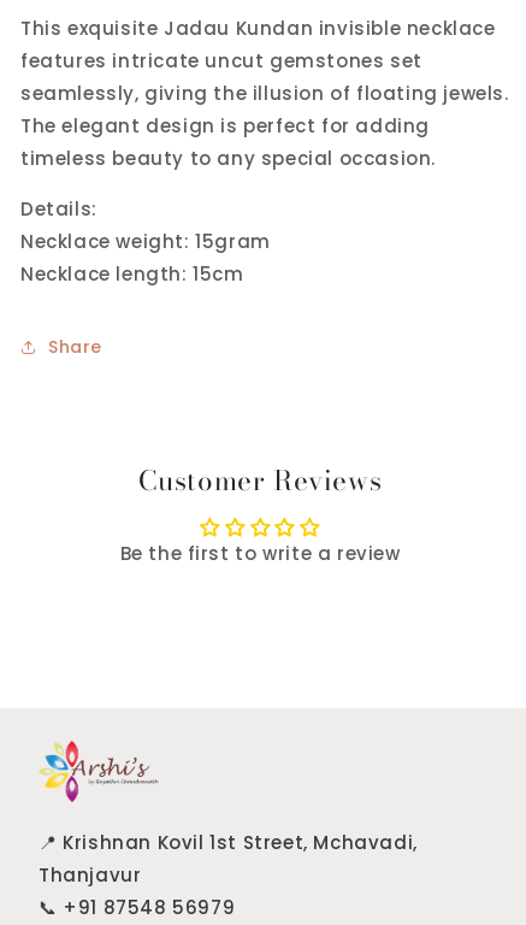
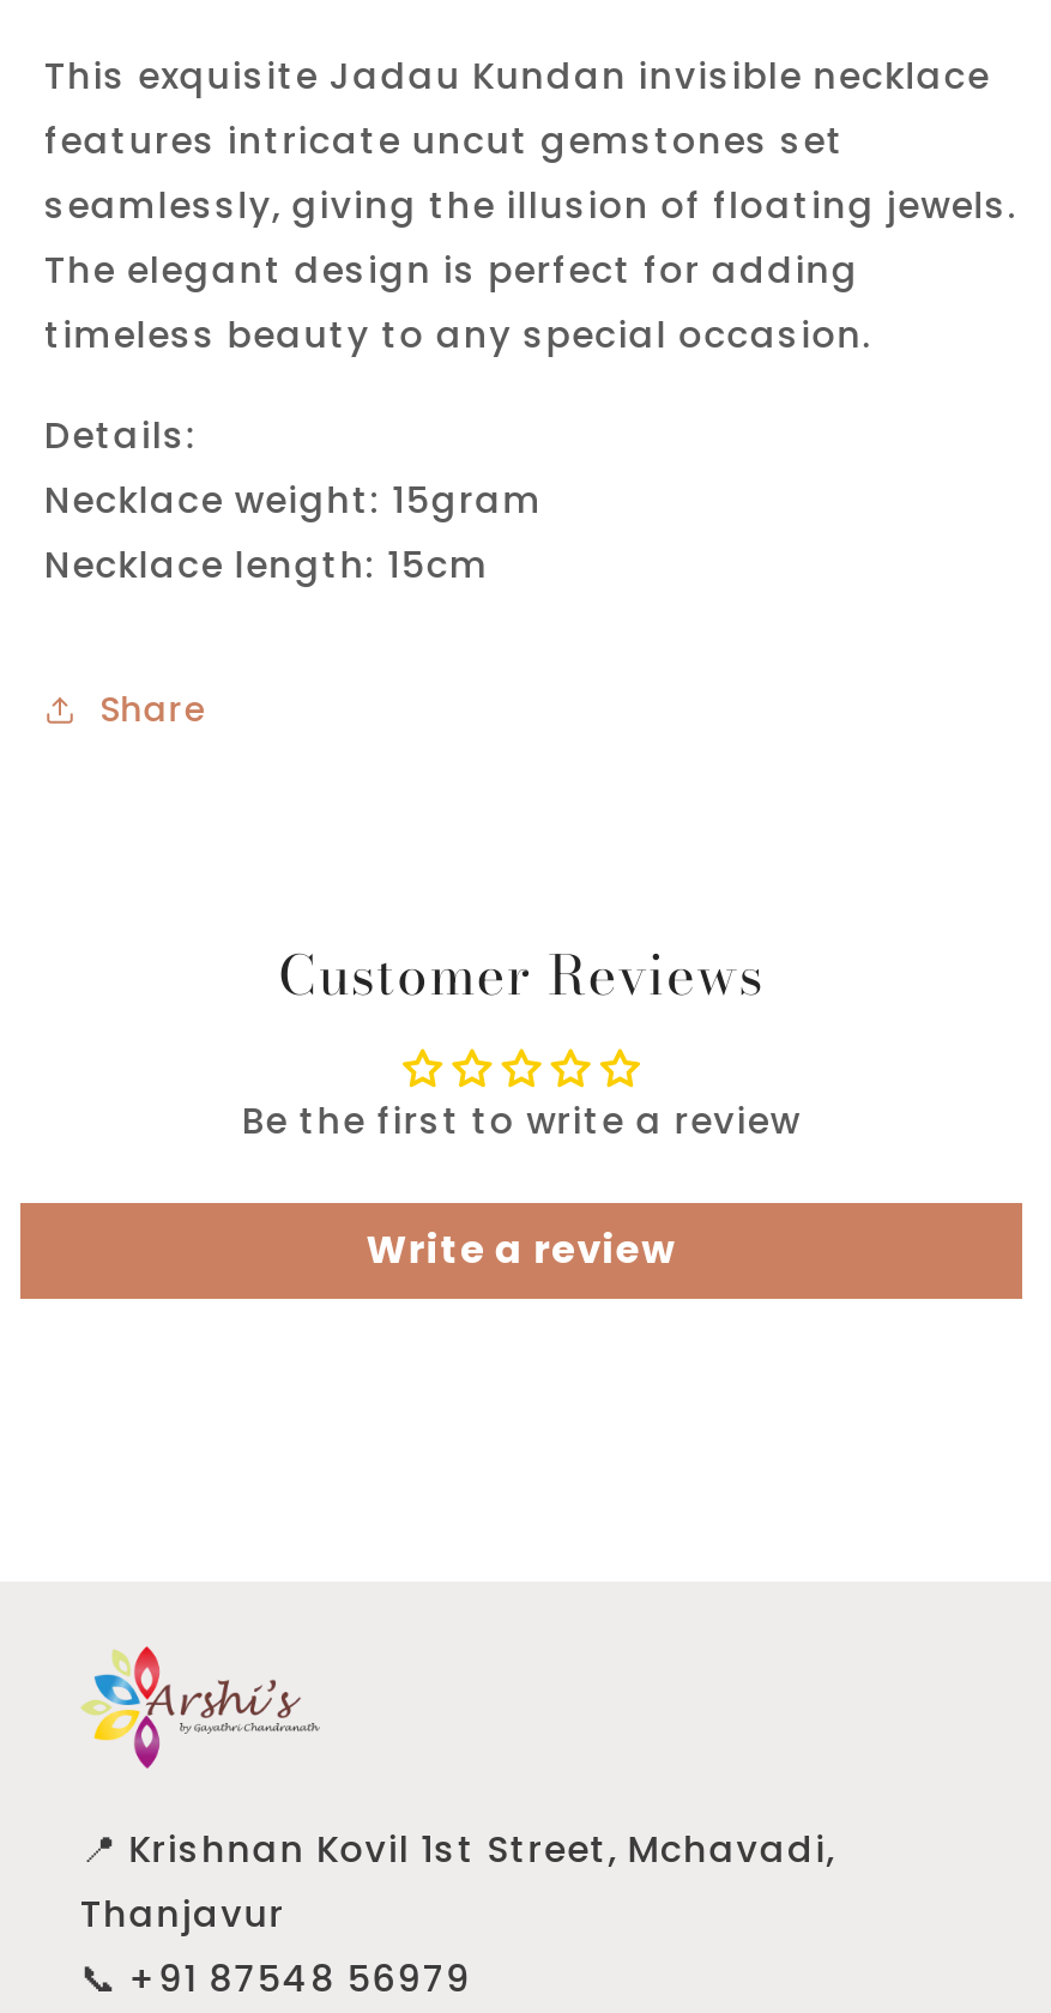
+ Write a review
